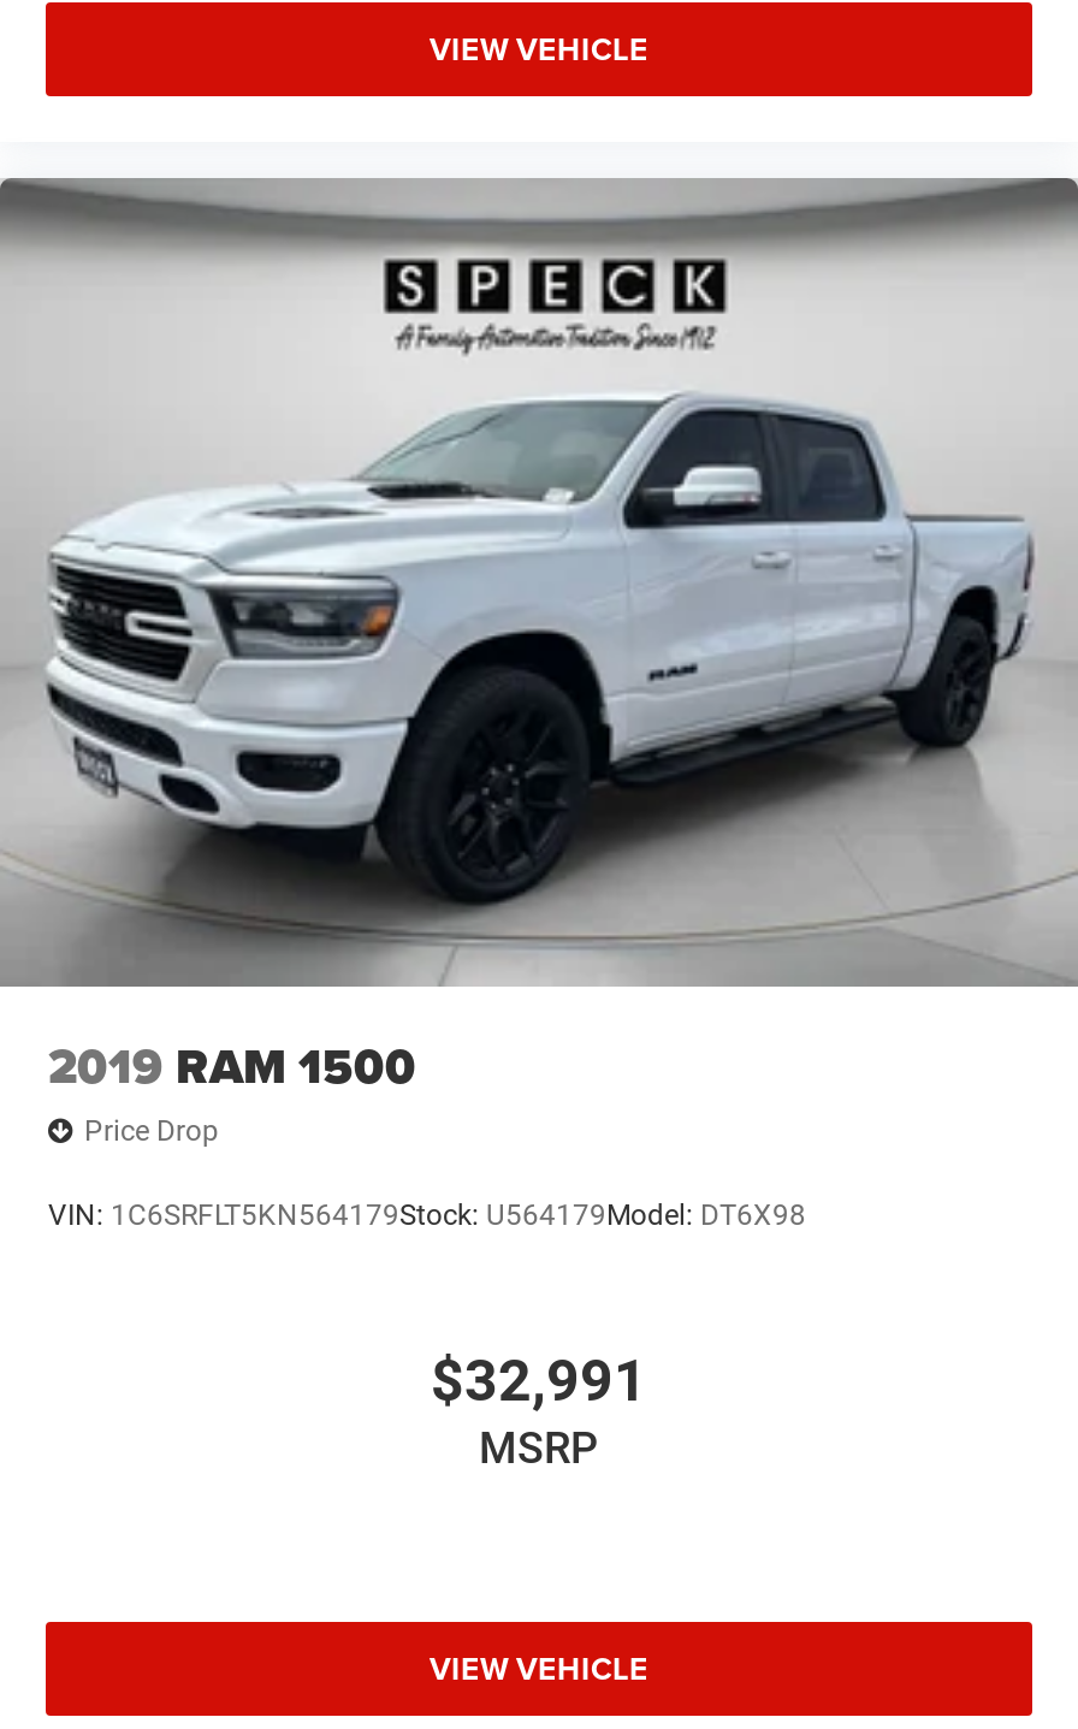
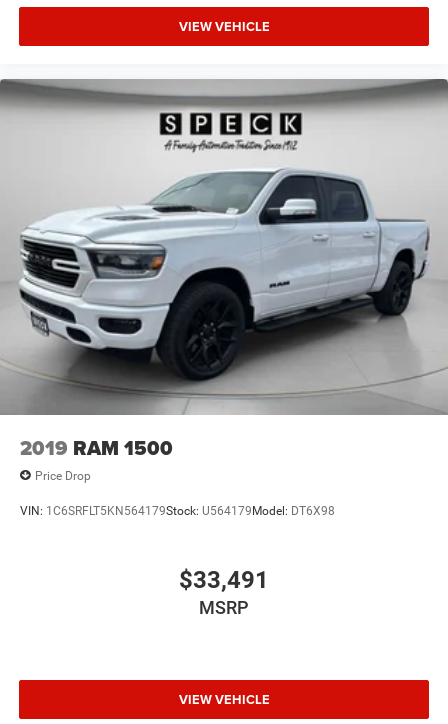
- $32,991
+ $33,491
